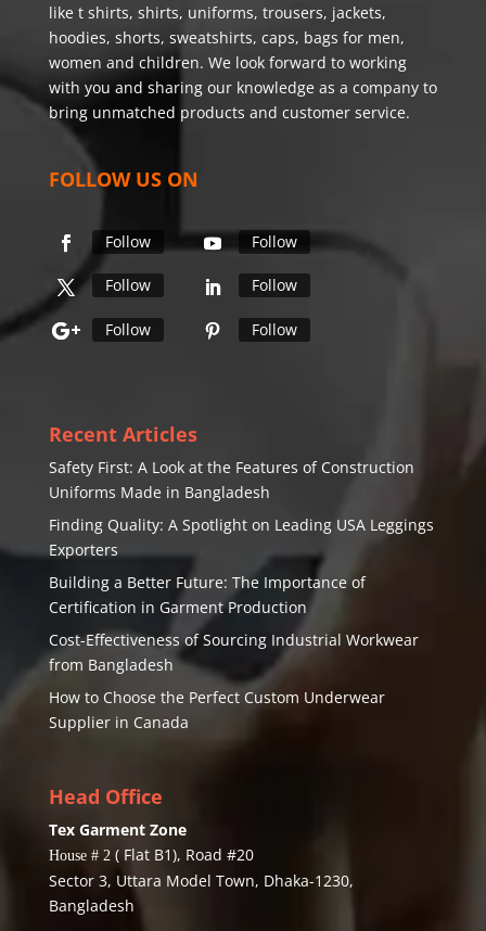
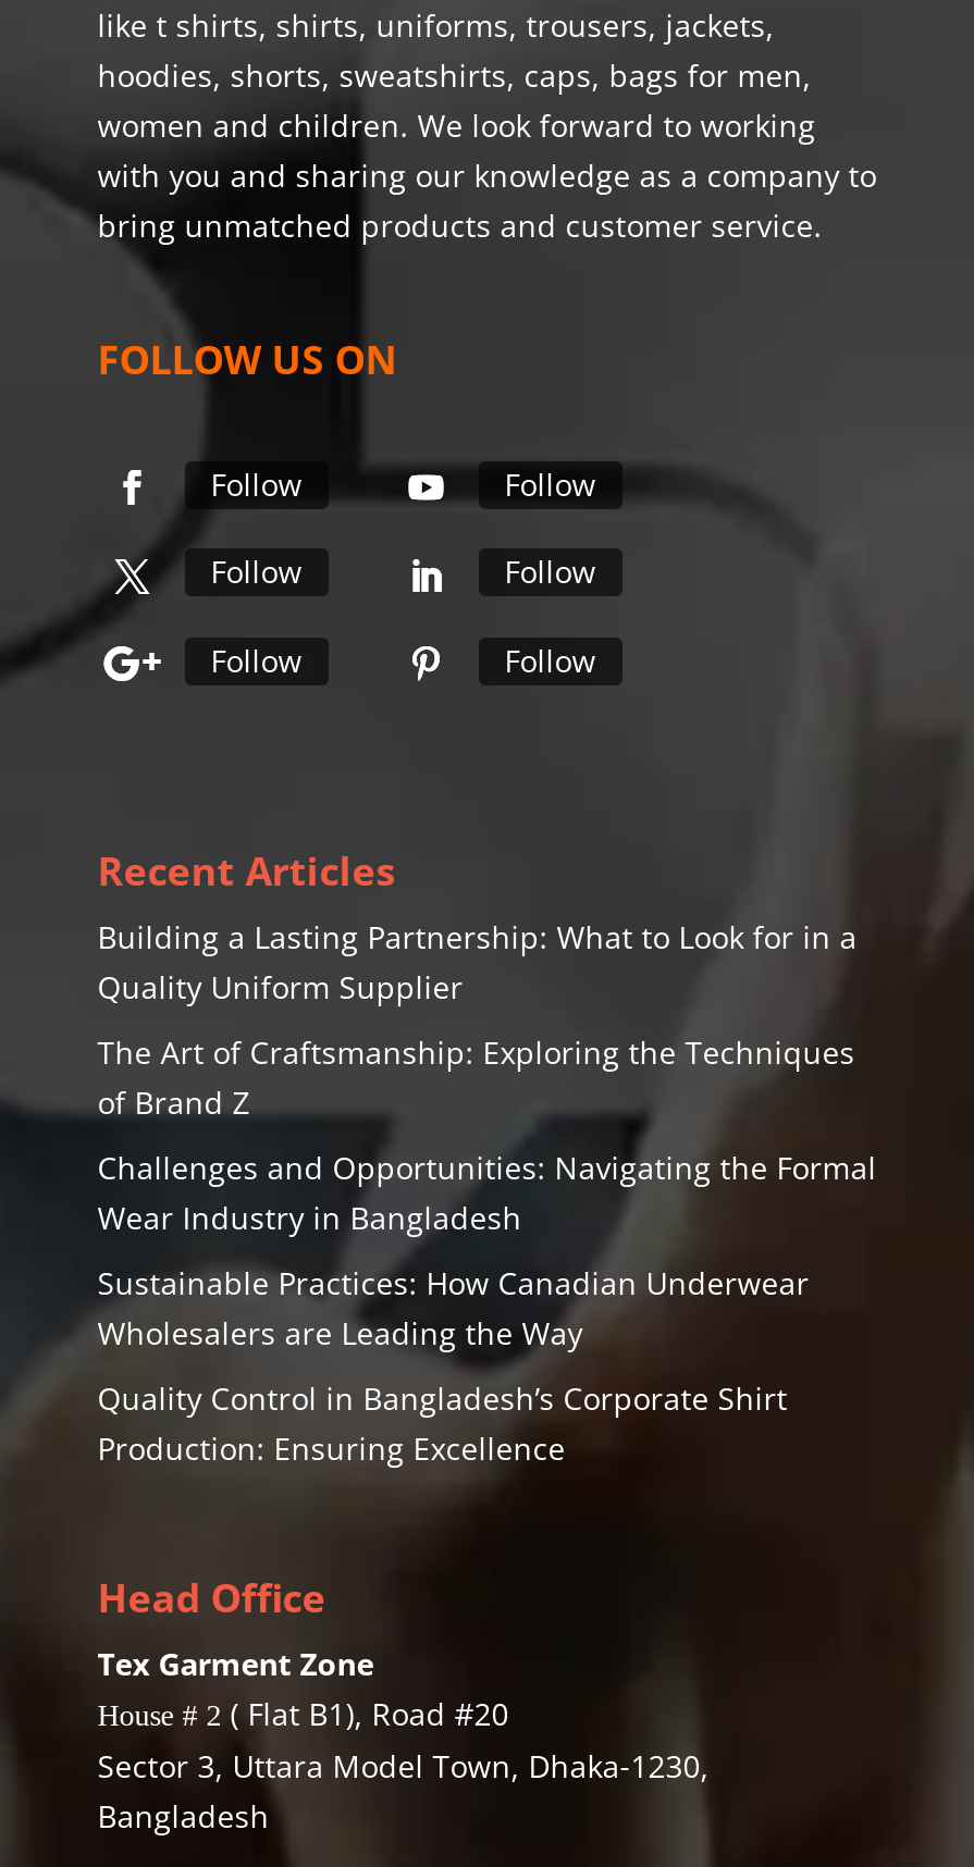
- Safety First: A Look at the Features of Construction
- Uniforms Made in Bangladesh
+ Building a Lasting Partnership: What to Look for in a
+ Quality Uniform Supplier

- Finding Quality: A Spotlight on Leading USA Leggings
- Exporters
+ The Art of Craftsmanship: Exploring the Techniques
+ of Brand Z

- Building a Better Future: The Importance of
- Certification in Garment Production
+ Challenges and Opportunities: Navigating the Formal
+ Wear Industry in Bangladesh

- Cost-Effectiveness of Sourcing Industrial Workwear
- from Bangladesh
+ Sustainable Practices: How Canadian Underwear
+ Wholesalers are Leading the Way

- How to Choose the Perfect Custom Underwear
- Supplier in Canada
+ Quality Control in Bangladesh’s Corporate Shirt
+ Production: Ensuring Excellence
